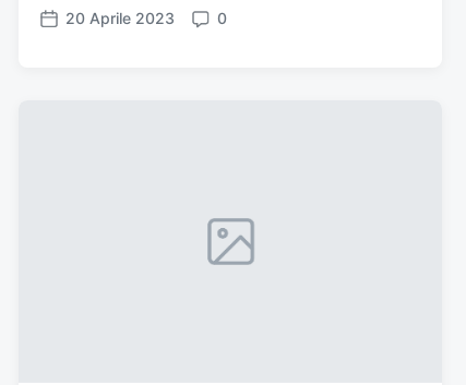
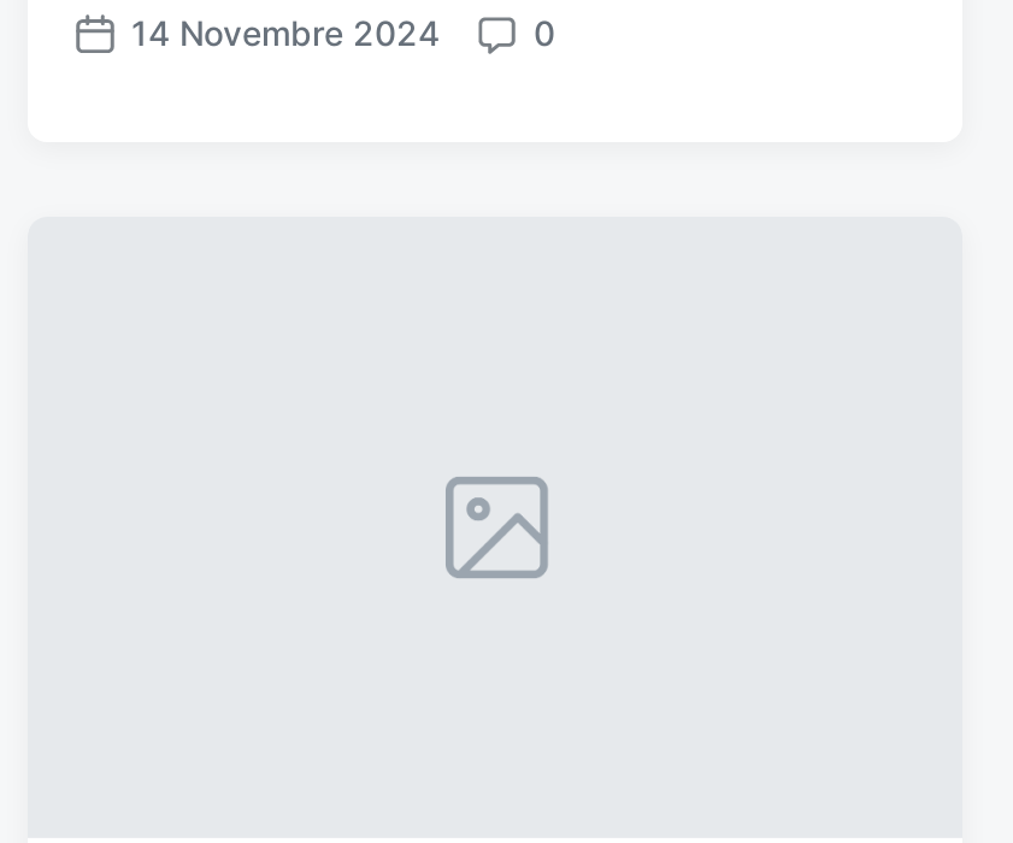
- 20 Aprile 2023
+ 14 Novembre 2024
